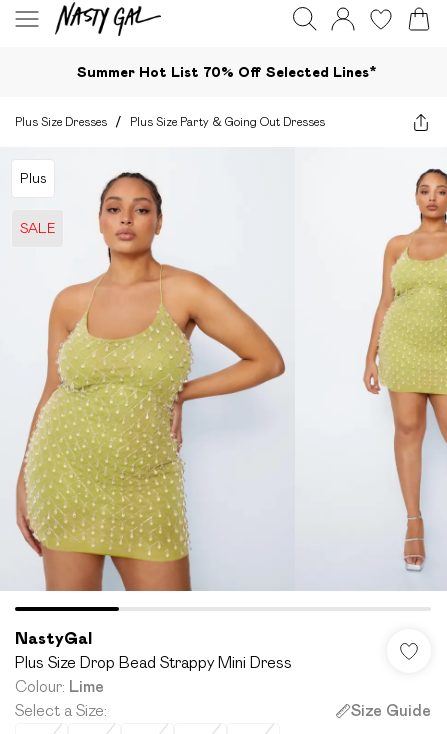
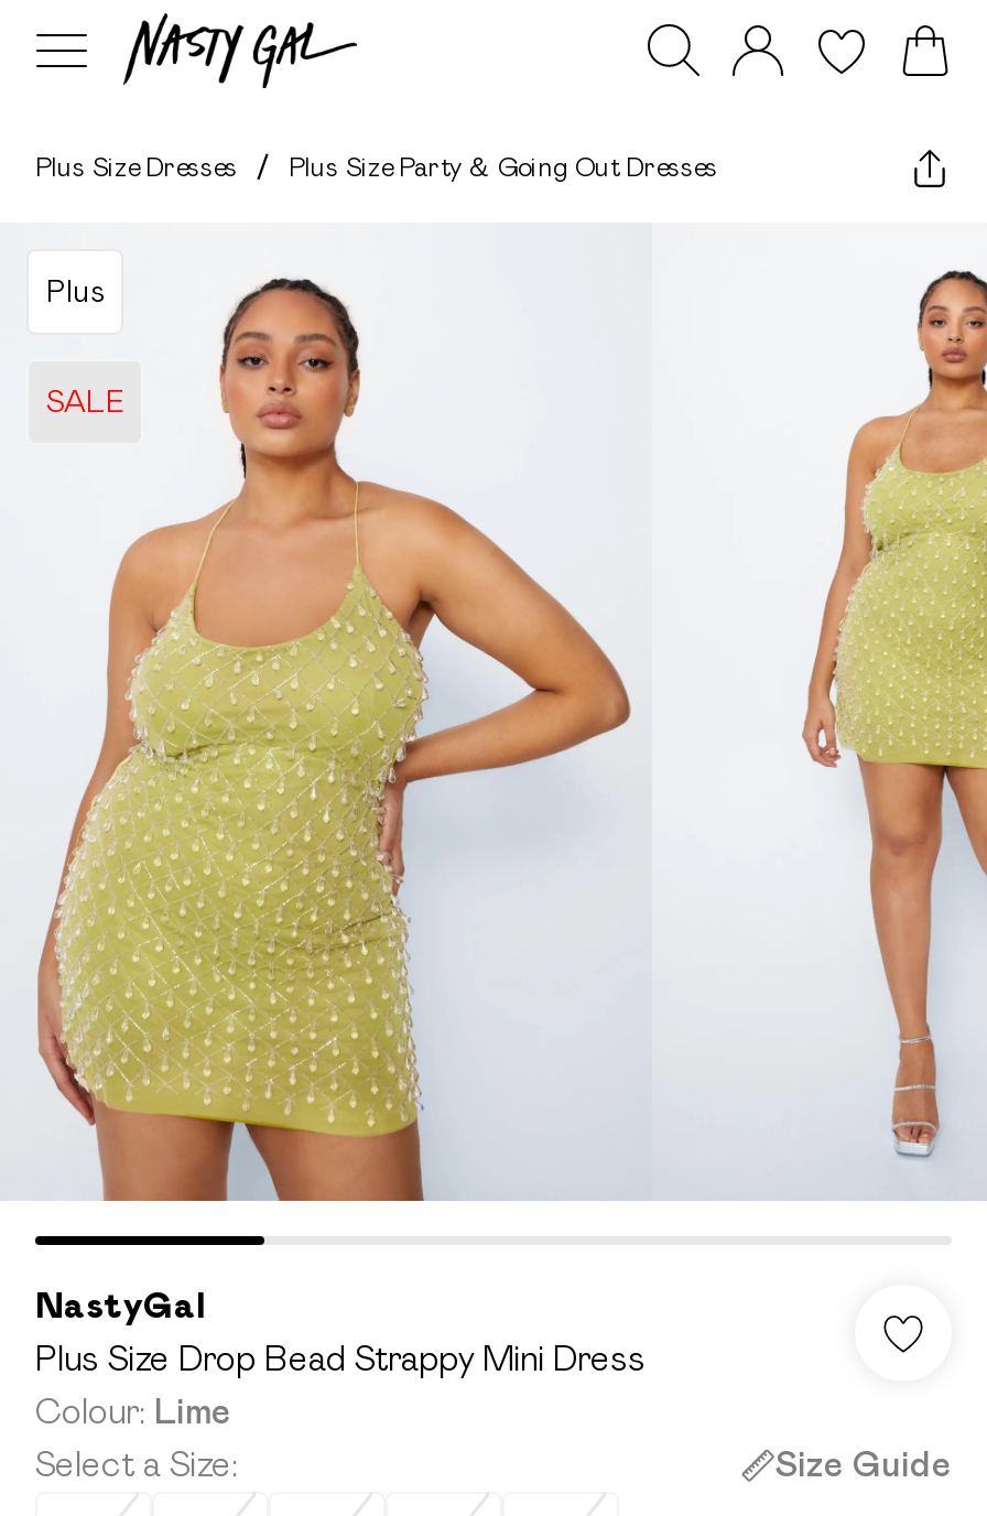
- Summer Hot List 70% Off Selected Lines*
